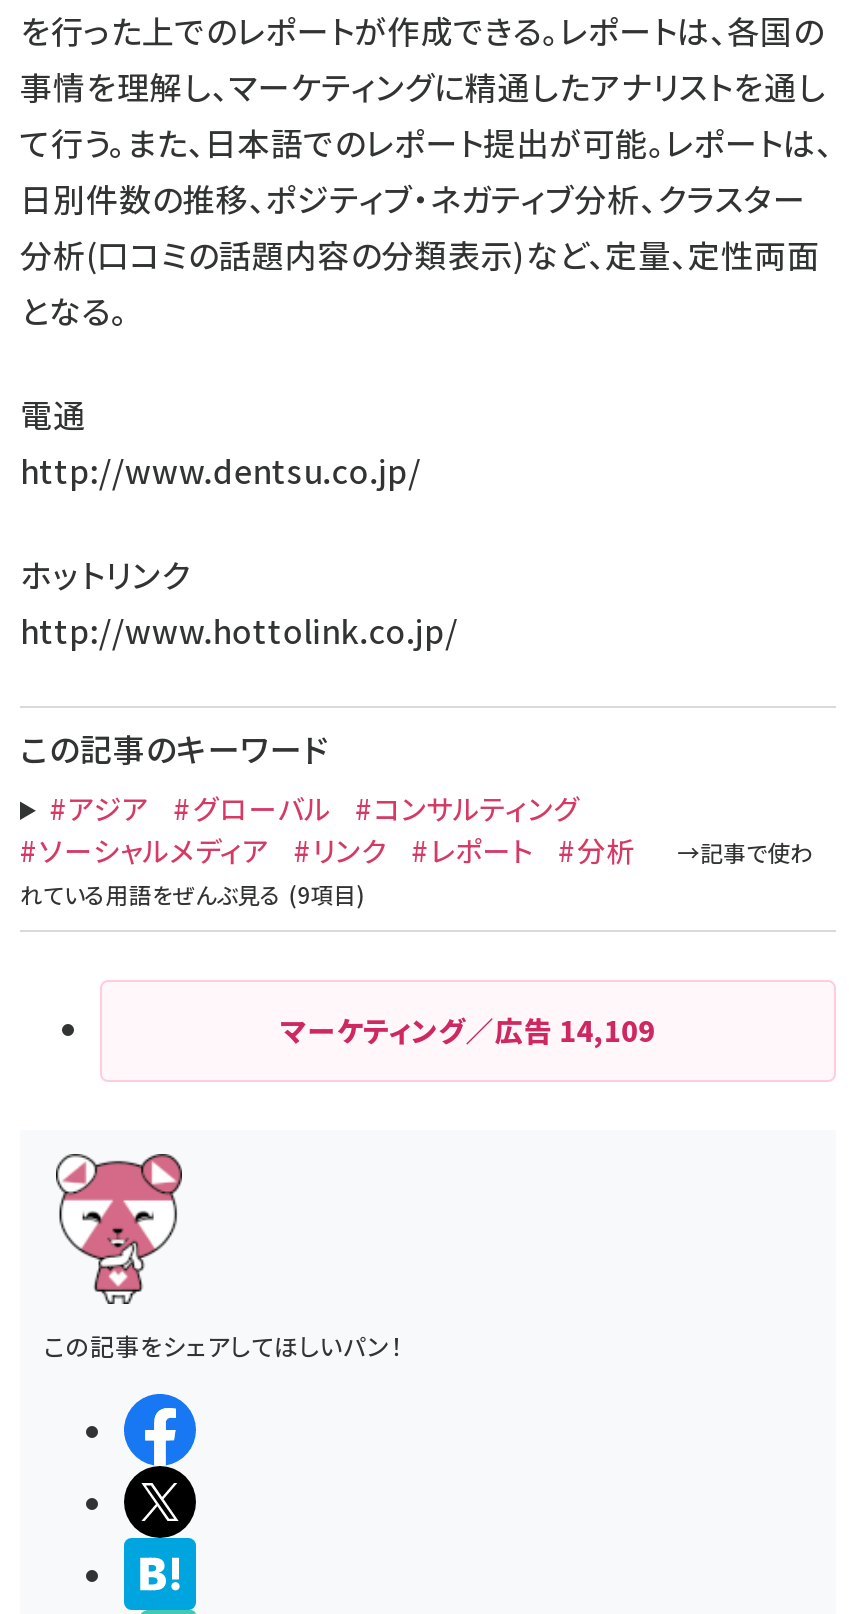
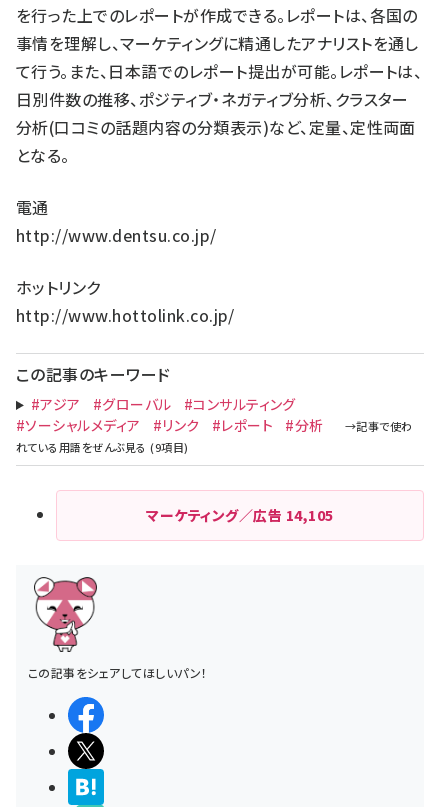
- マーケティング／広告14,109
+ マーケティング／広告14,105
